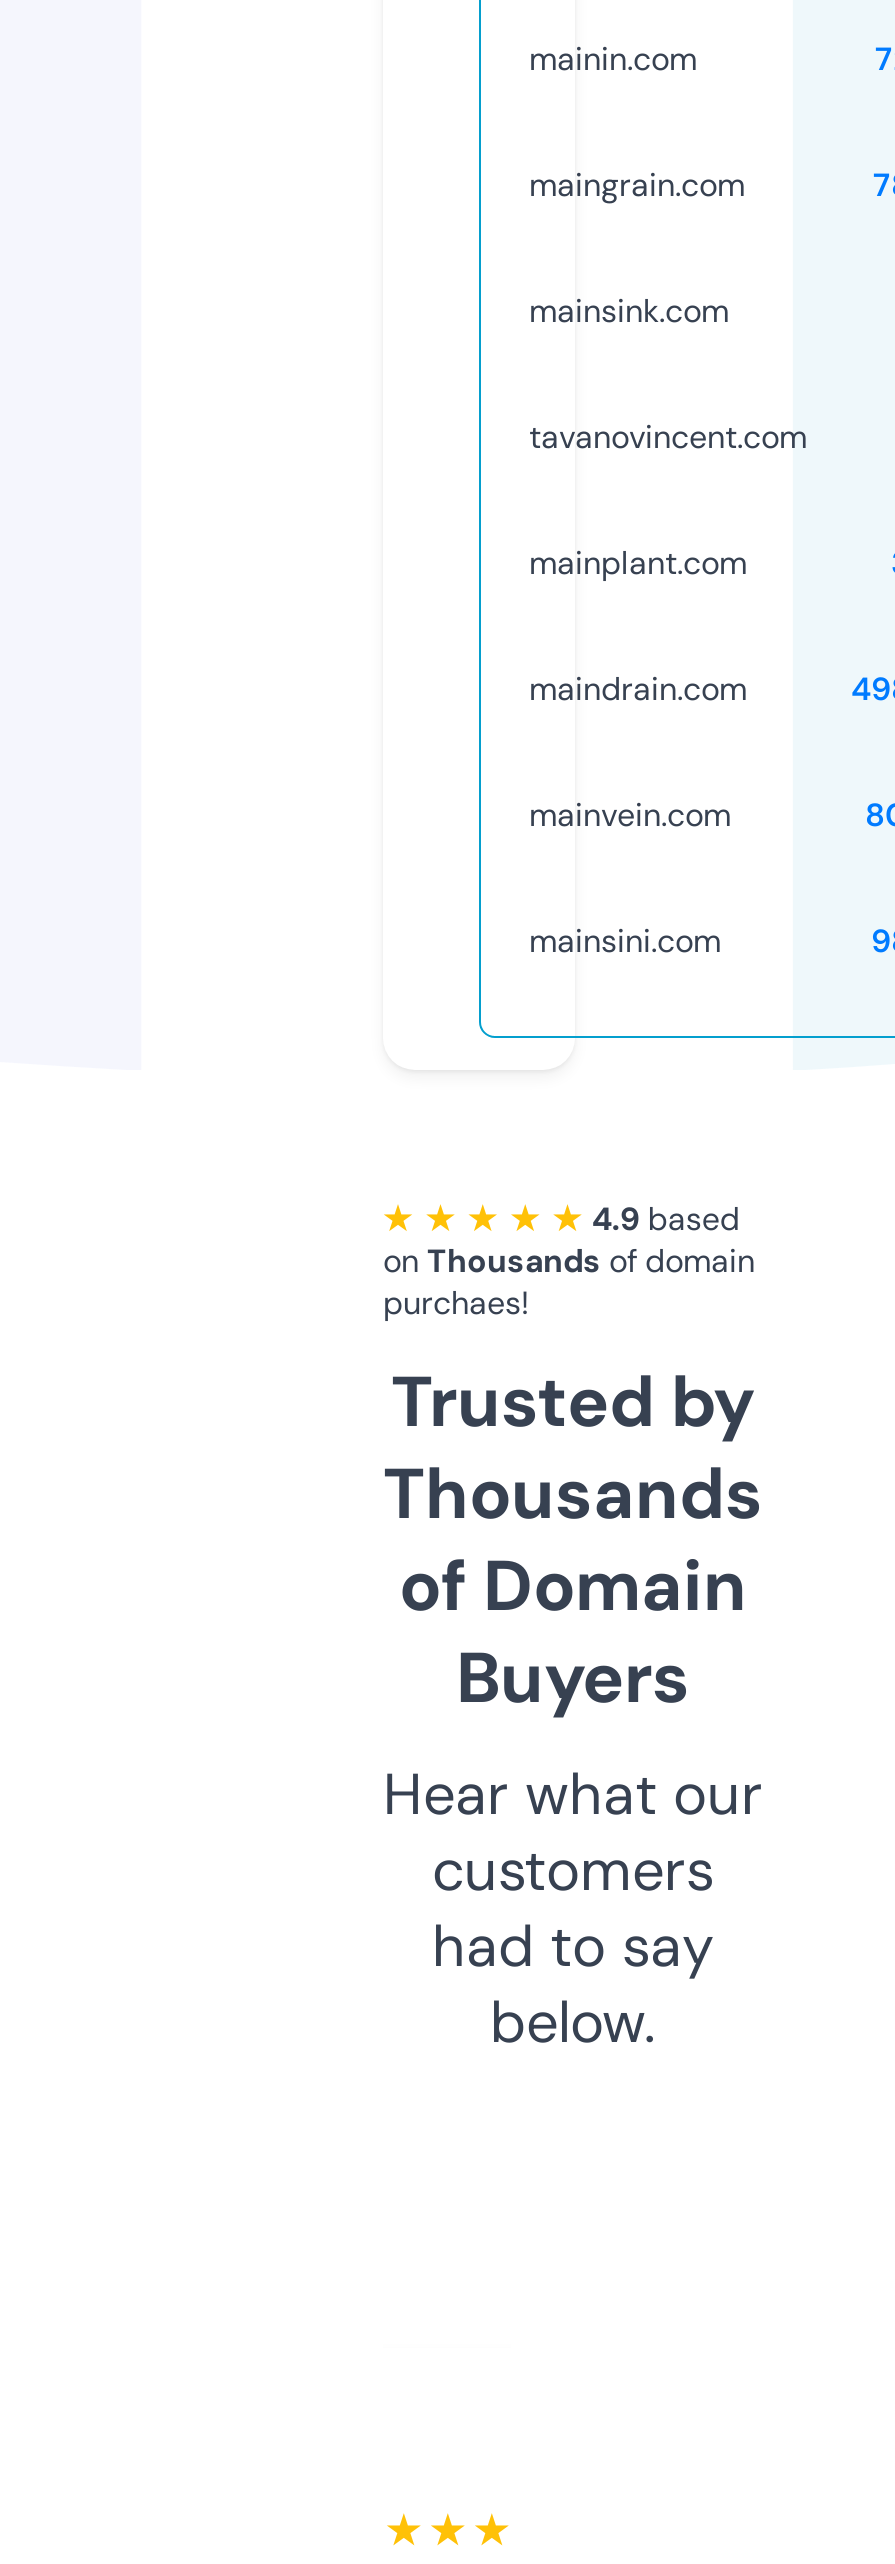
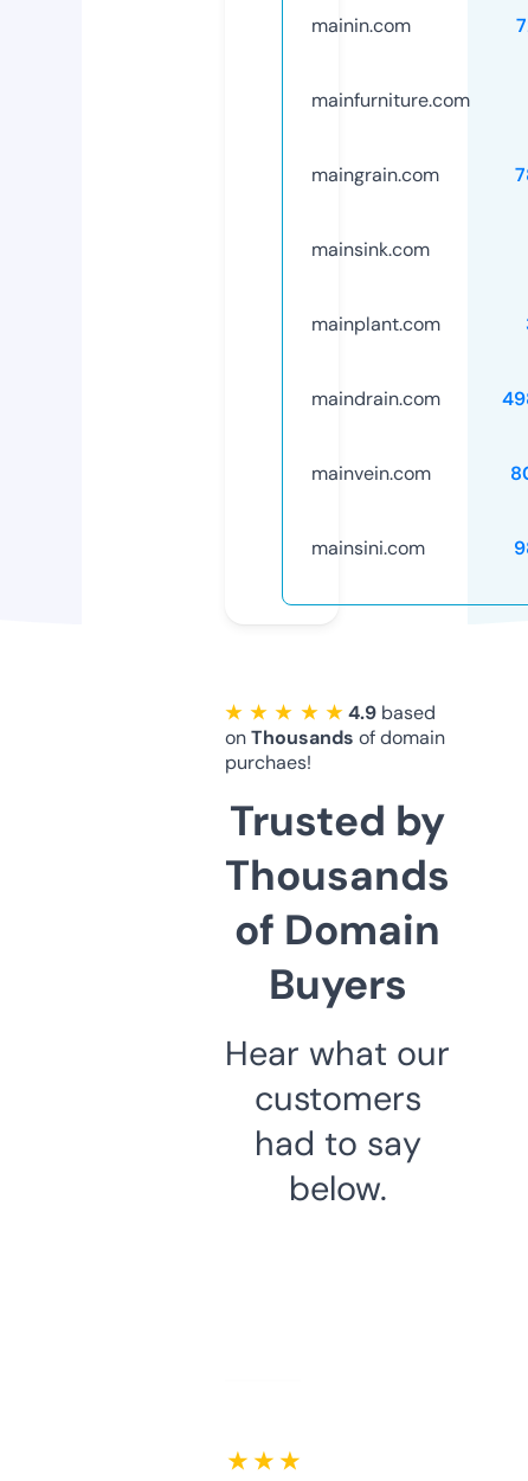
+ mainfurniture.com

moved down: maingrain.com | mainsink.com

- tavanovincent.com
